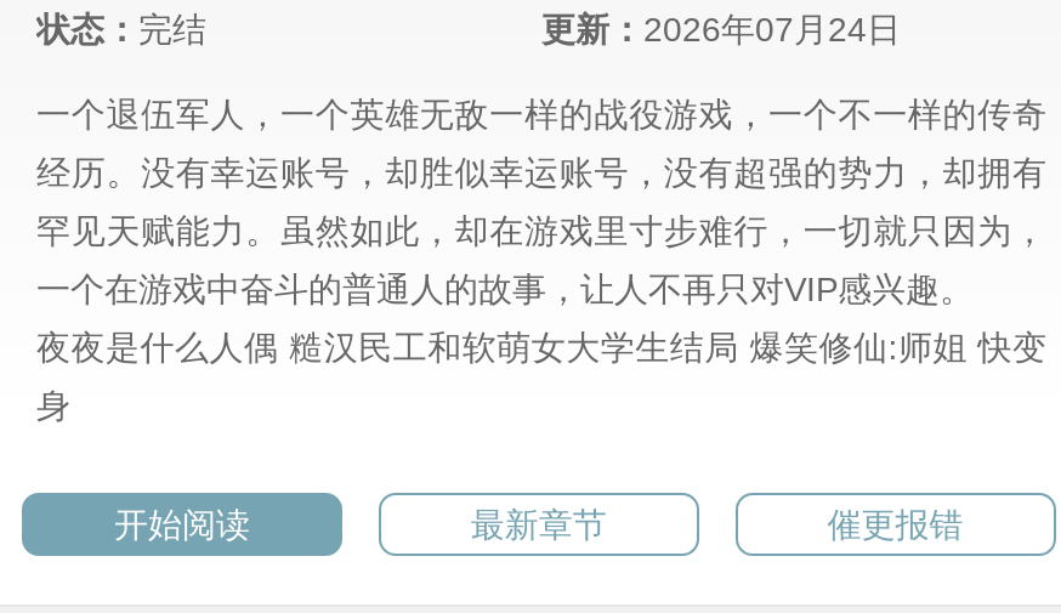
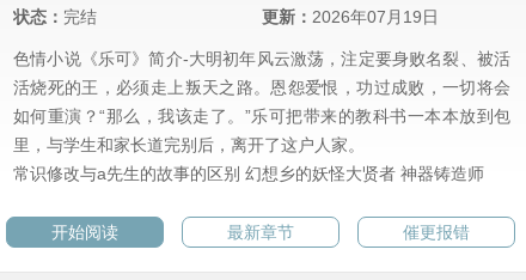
- 更新：2026年07月24日
- 一个退伍军人，一个英雄无敌一样的战役游戏，一个不一样的传奇
- 经历。没有幸运账号，却胜似幸运账号，没有超强的势力，却拥有
- 罕见天赋能力。虽然如此，却在游戏里寸步难行，一切就只因为，
- 一个在游戏中奋斗的普通人的故事，让人不再只对VIP感兴趣。
- 夜夜是什么人偶 糙汉民工和软萌女大学生结局 爆笑修仙:师姐 快变
- 身
+ 更新：2026年07月19日
+ 色情小说《乐可》简介-大明初年风云激荡，注定要身败名裂、被活
+ 活烧死的王，必须走上叛天之路。恩怨爱恨，功过成败，一切将会
+ 如何重演？“那么，我该走了。”乐可把带来的教科书一本本放到包
+ 里，与学生和家长道完别后，离开了这户人家。
+ 常识修改与a先生的故事的区别 幻想乡的妖怪大贤者 神器铸造师
